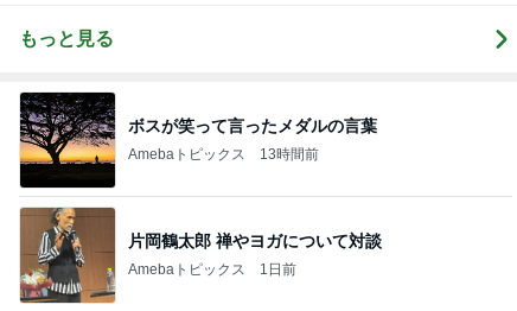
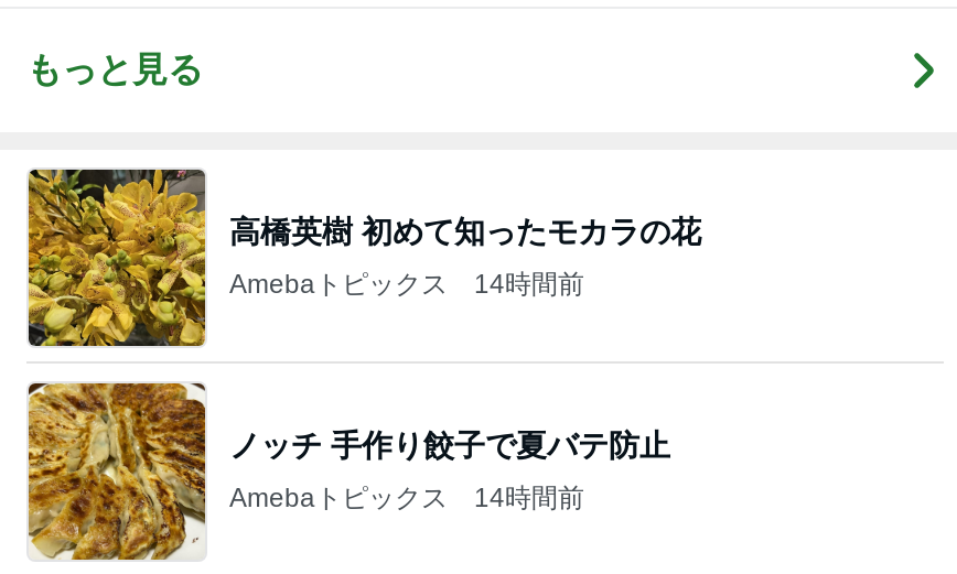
- [image]
- ボスが笑って言ったメダルの言葉
+ [image]
+ 高橋英樹 初めて知ったモカラの花

- Amebaトピックス 13時間前
+ Amebaトピックス 14時間前

- [image]
- 片岡鶴太郎 禅やヨガについて対談
+ [image]
+ ノッチ 手作り餃子で夏バテ防止

- Amebaトピックス 1日前
+ Amebaトピックス 14時間前
